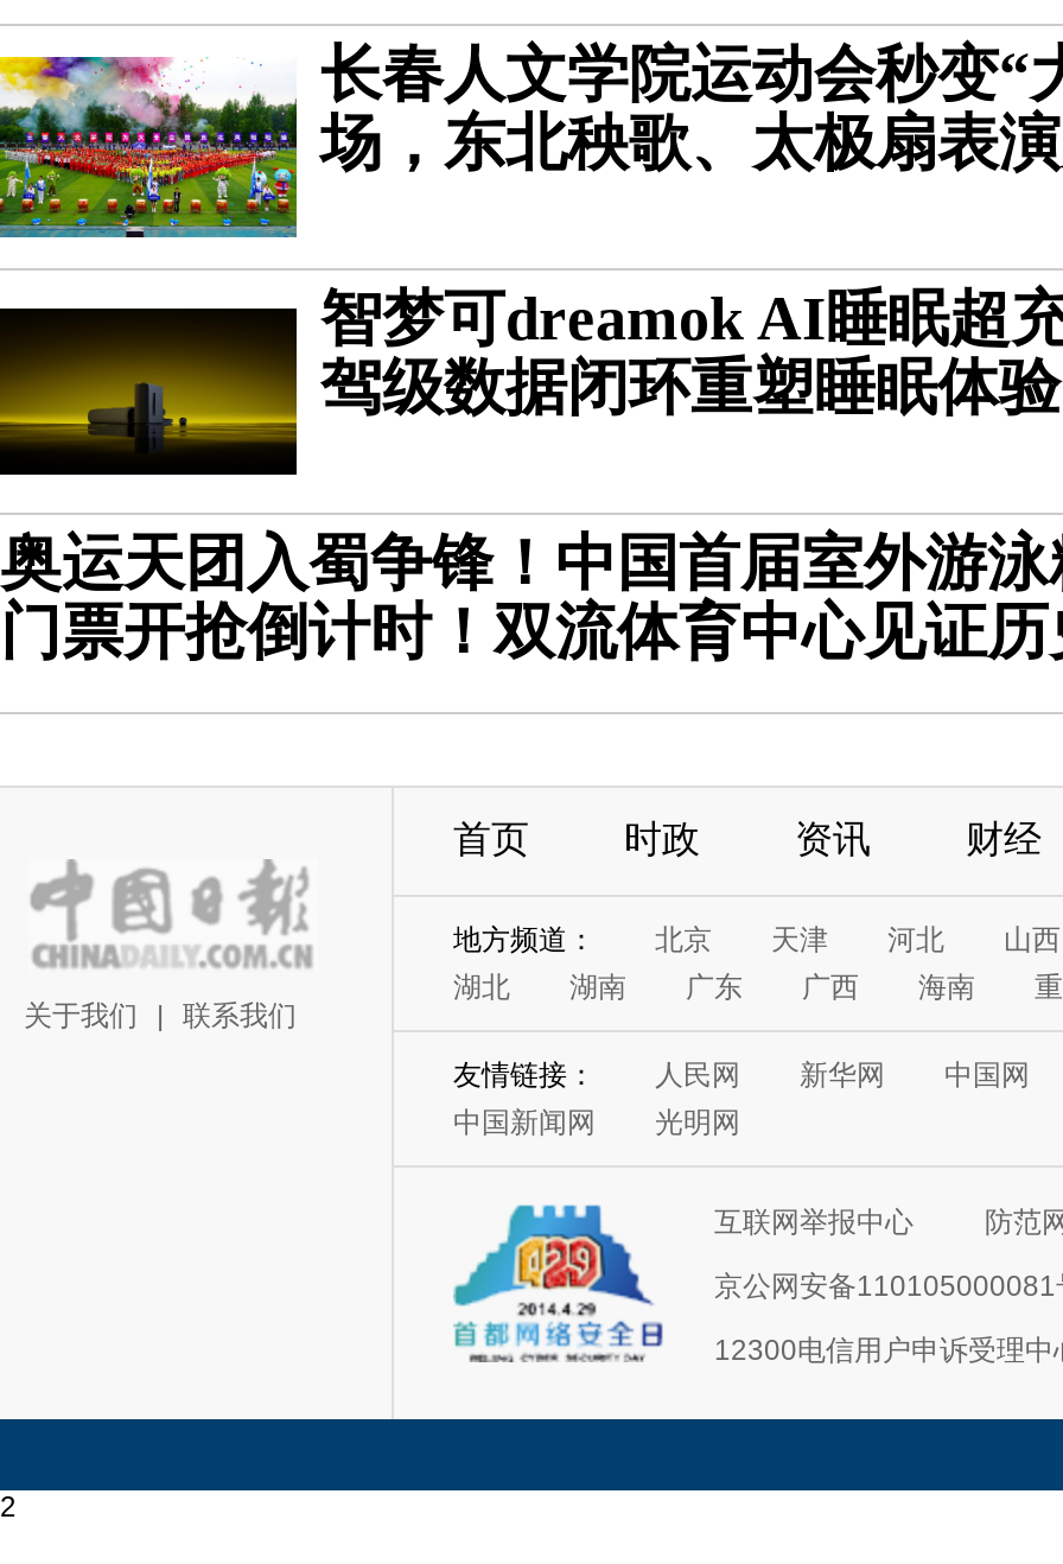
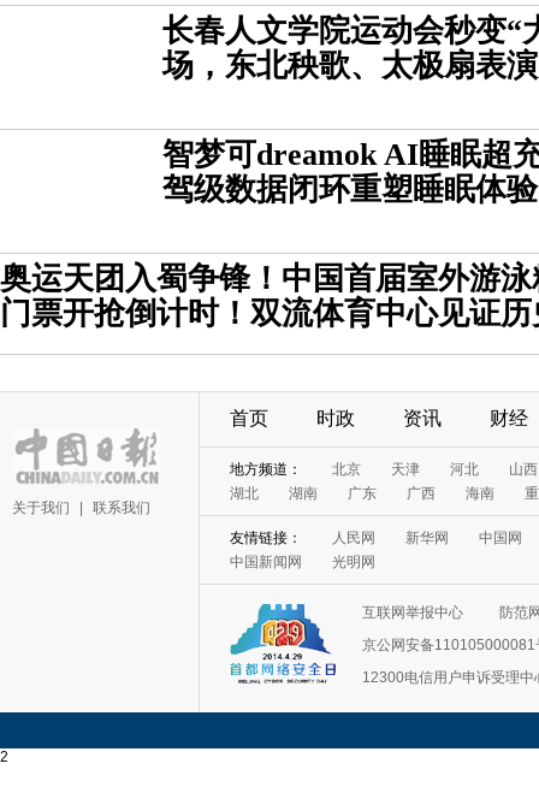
- [image]

- [image]
